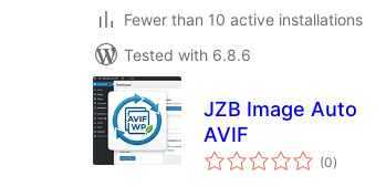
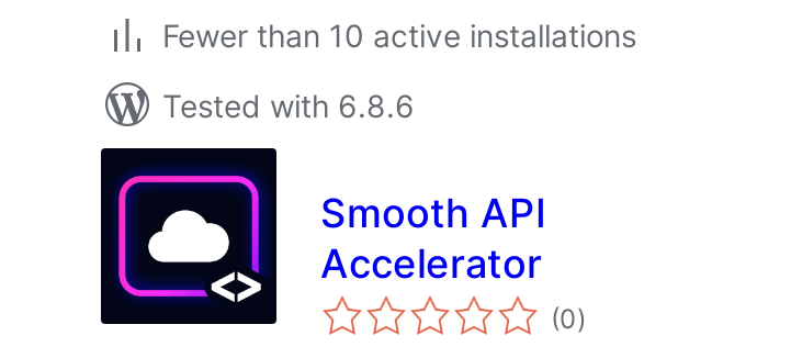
- [image]
- JZB Image Auto
- AVIF
+ [image]
+ Smooth API
+ Accelerator
